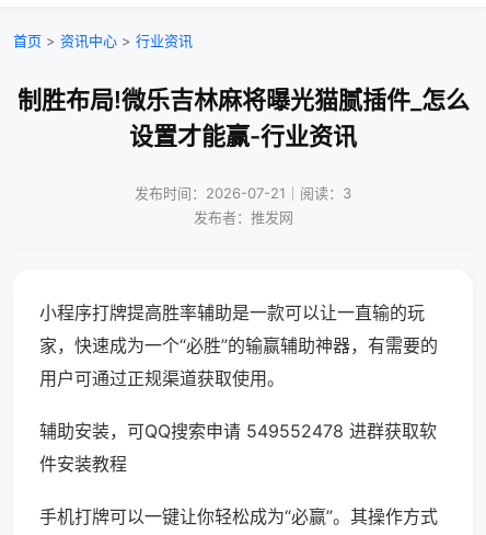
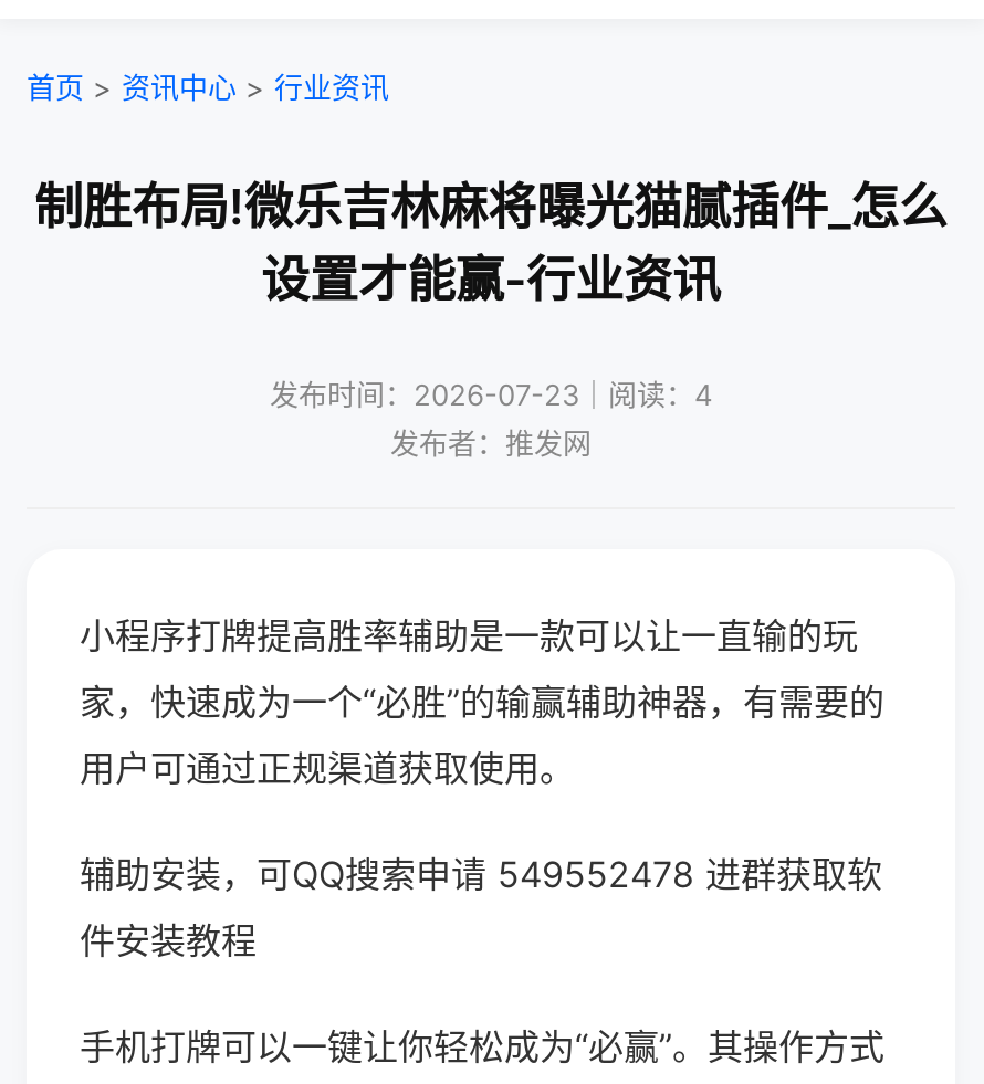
- 发布时间：2026-07-21｜阅读：3
+ 发布时间：2026-07-23｜阅读：4
